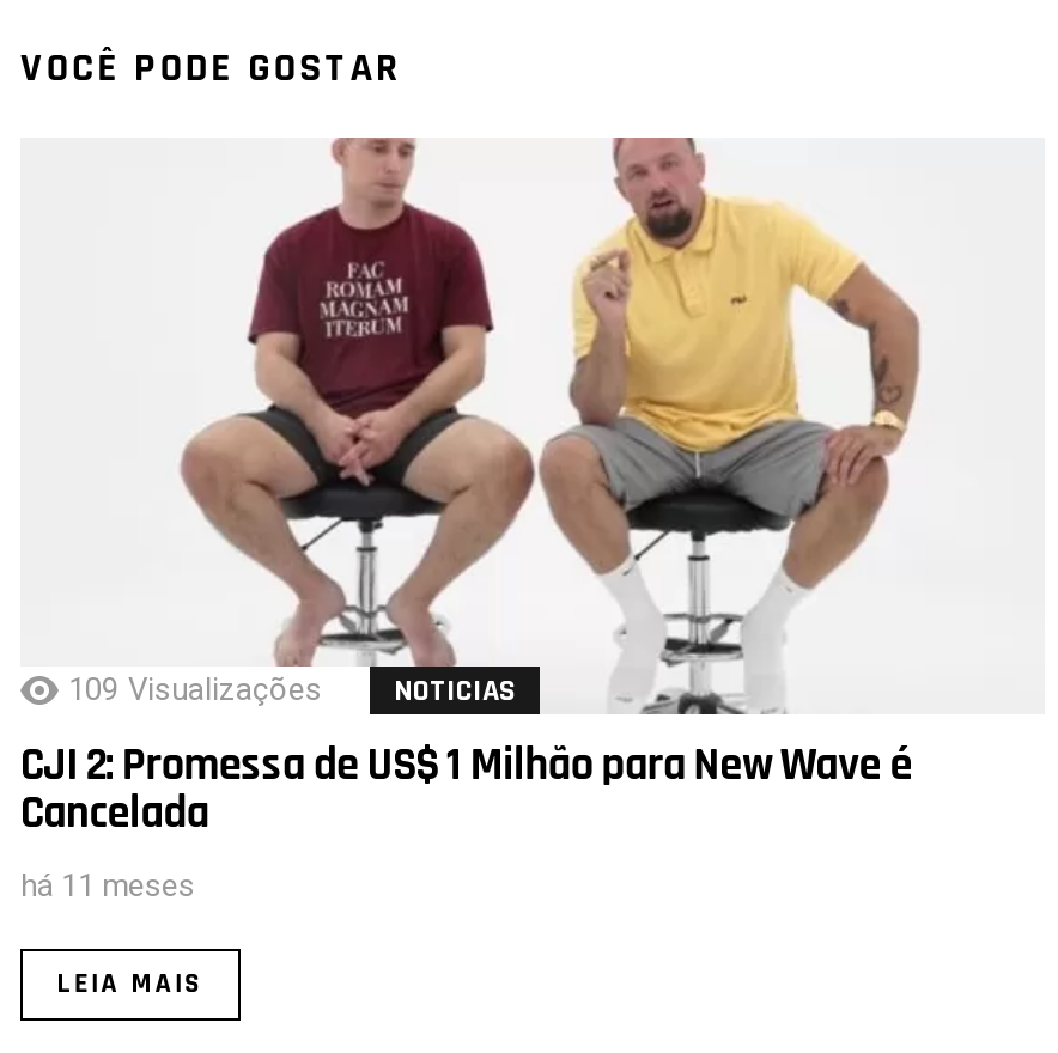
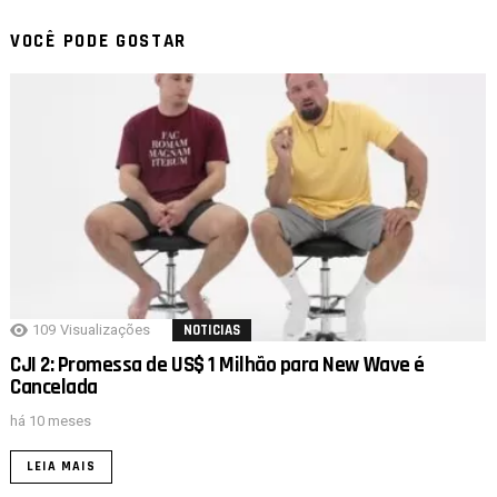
- há 11 meses
+ há 10 meses
